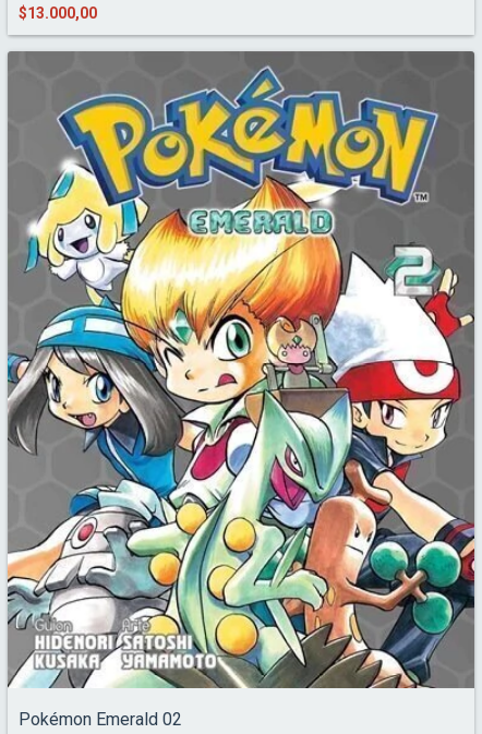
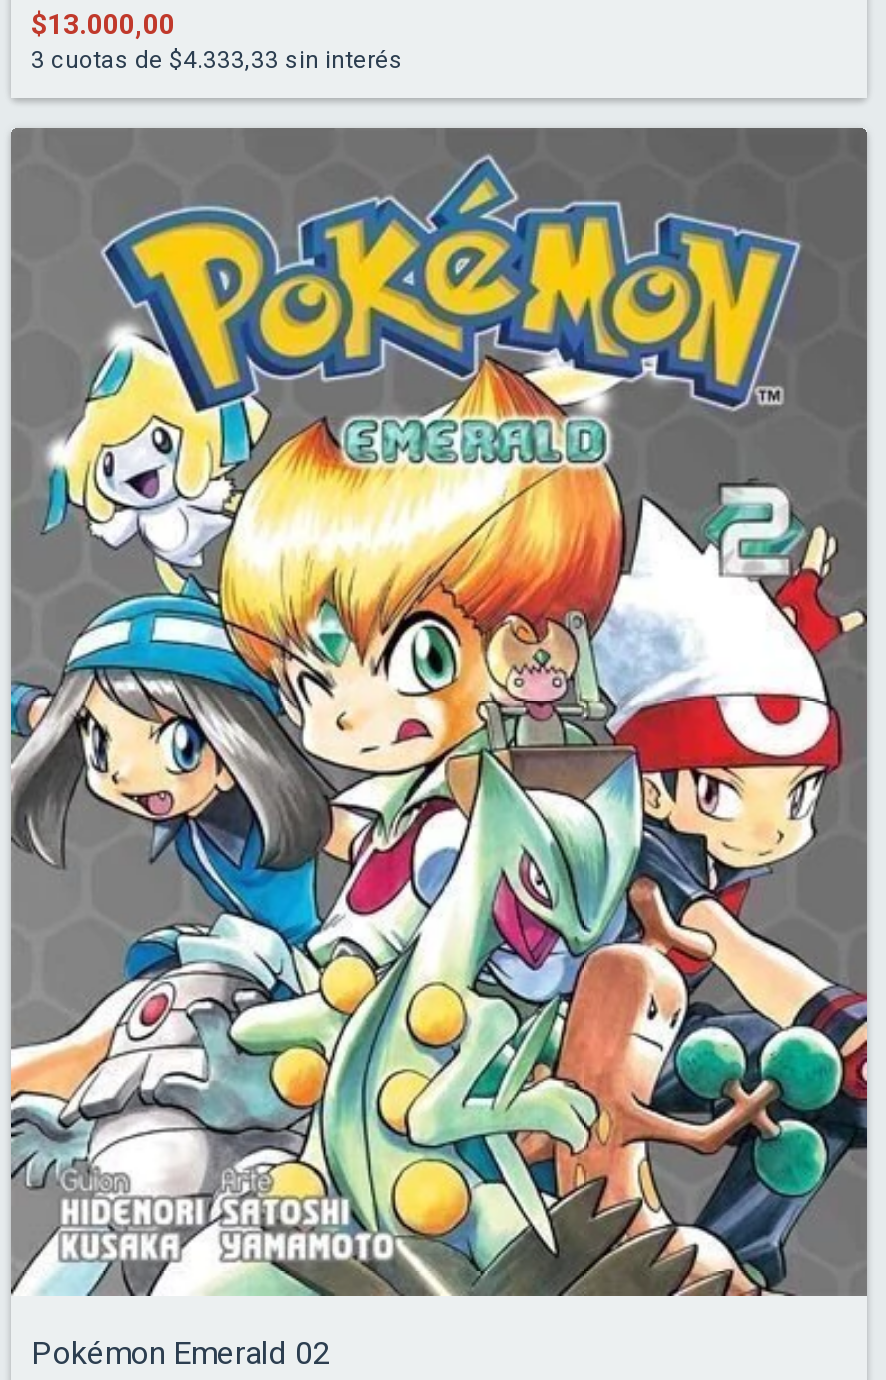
+ 3 cuotas de $4.333,33 sin interés
